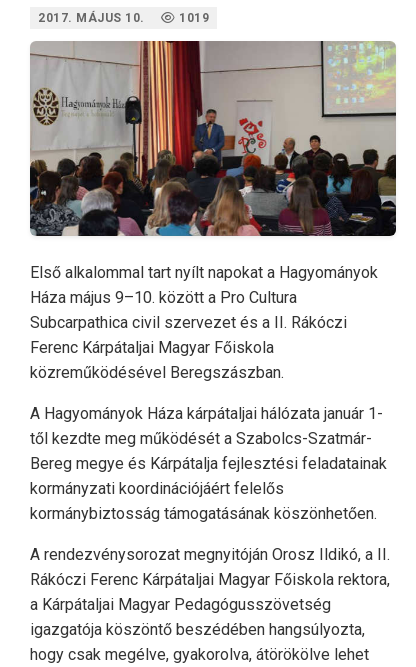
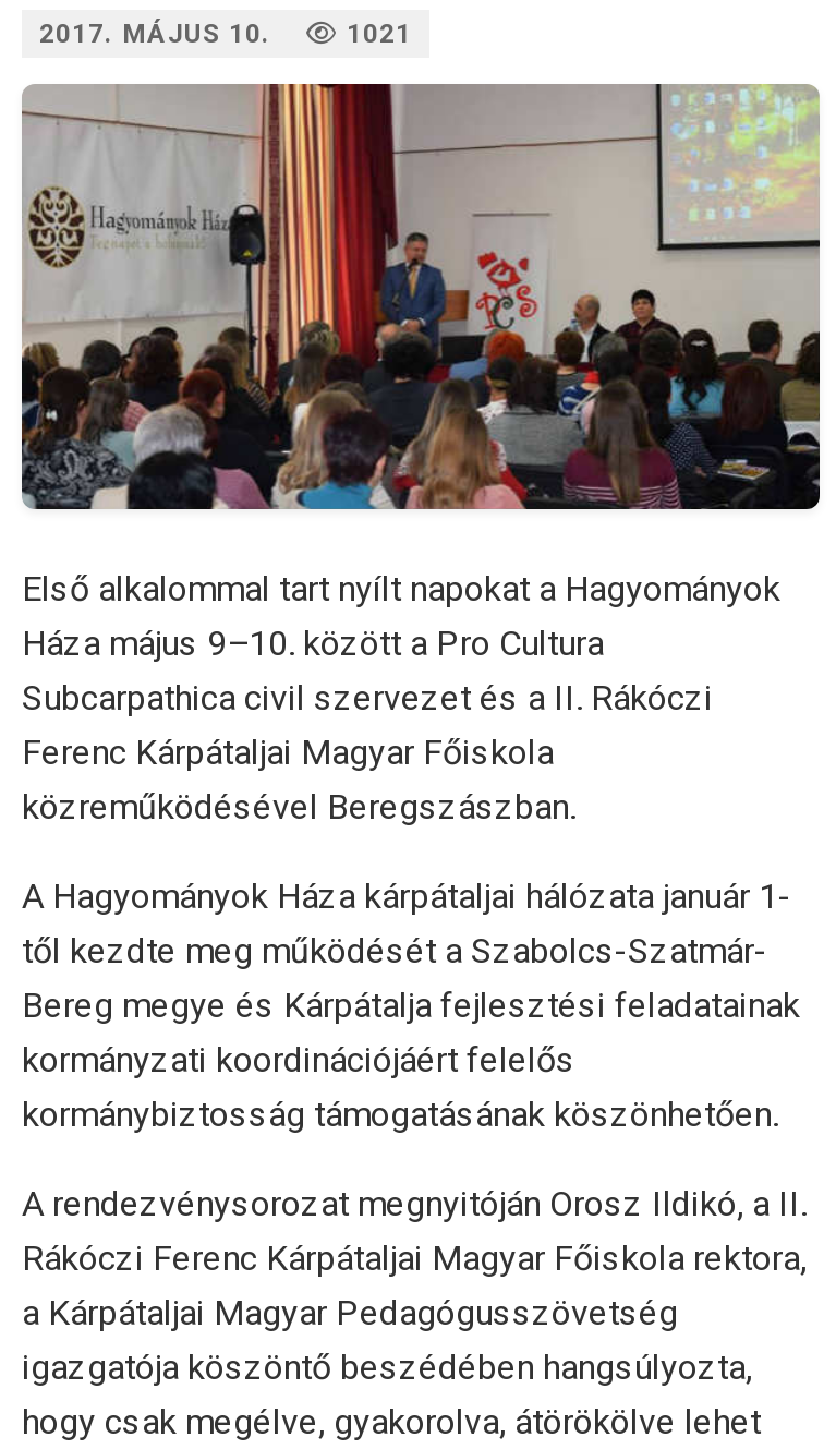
- 1019
+ 1021
